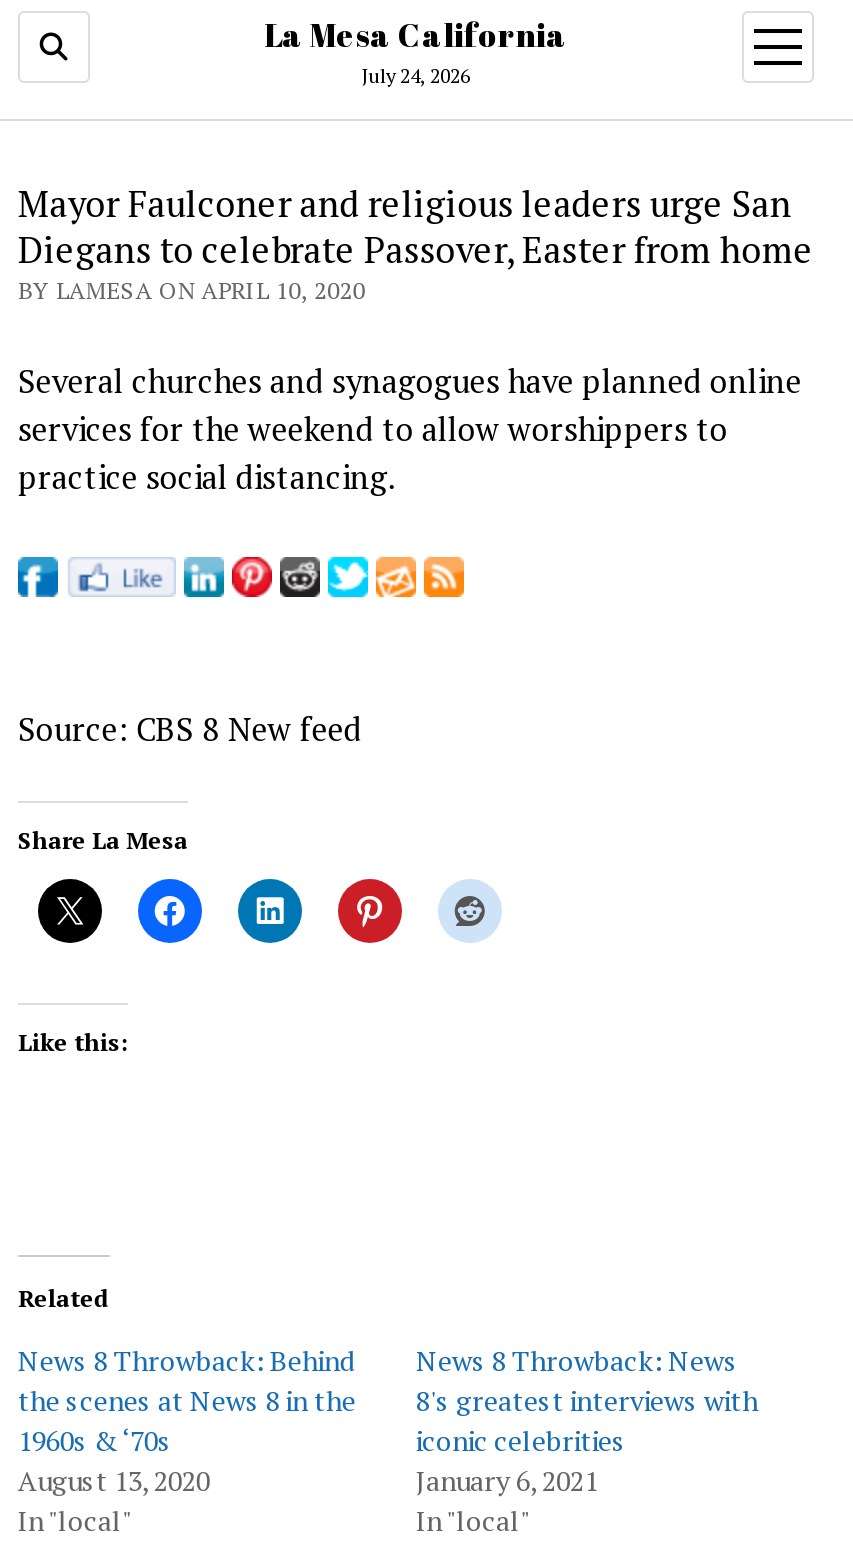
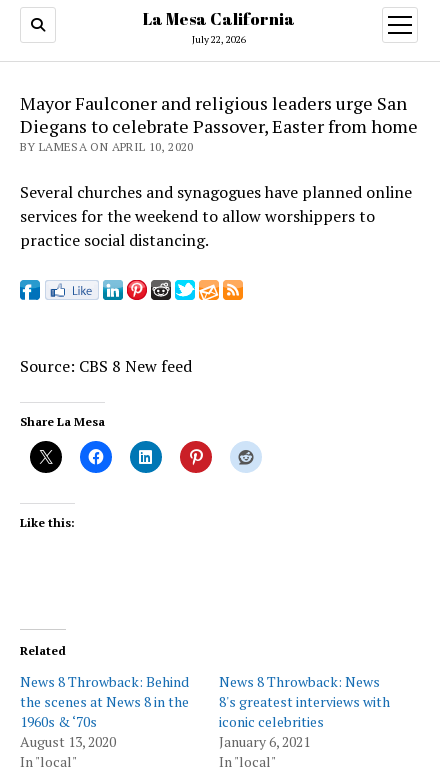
- July 24, 2026
+ July 22, 2026
